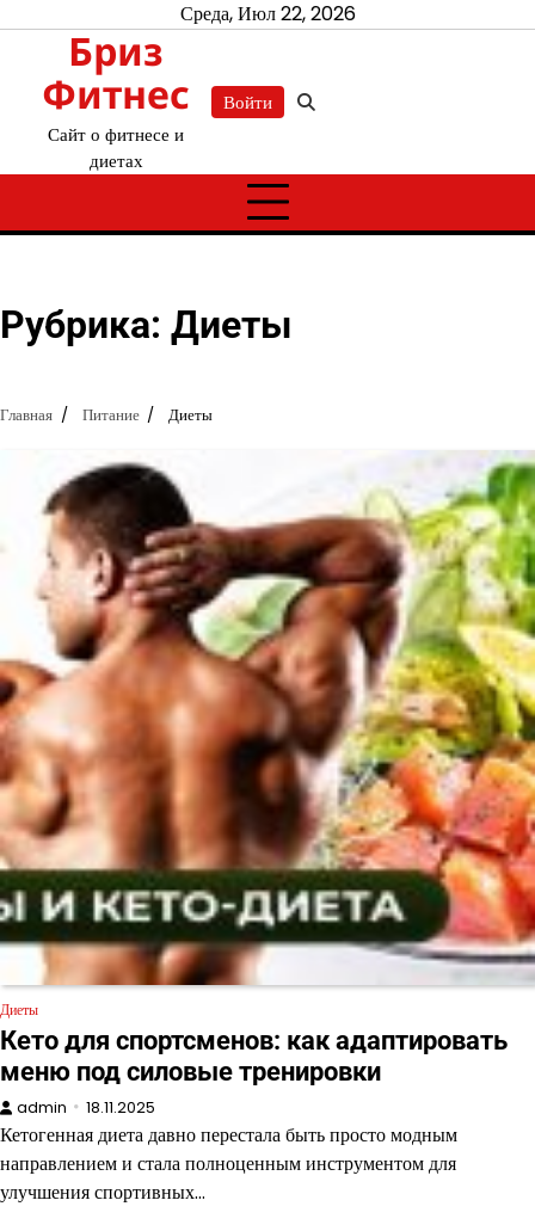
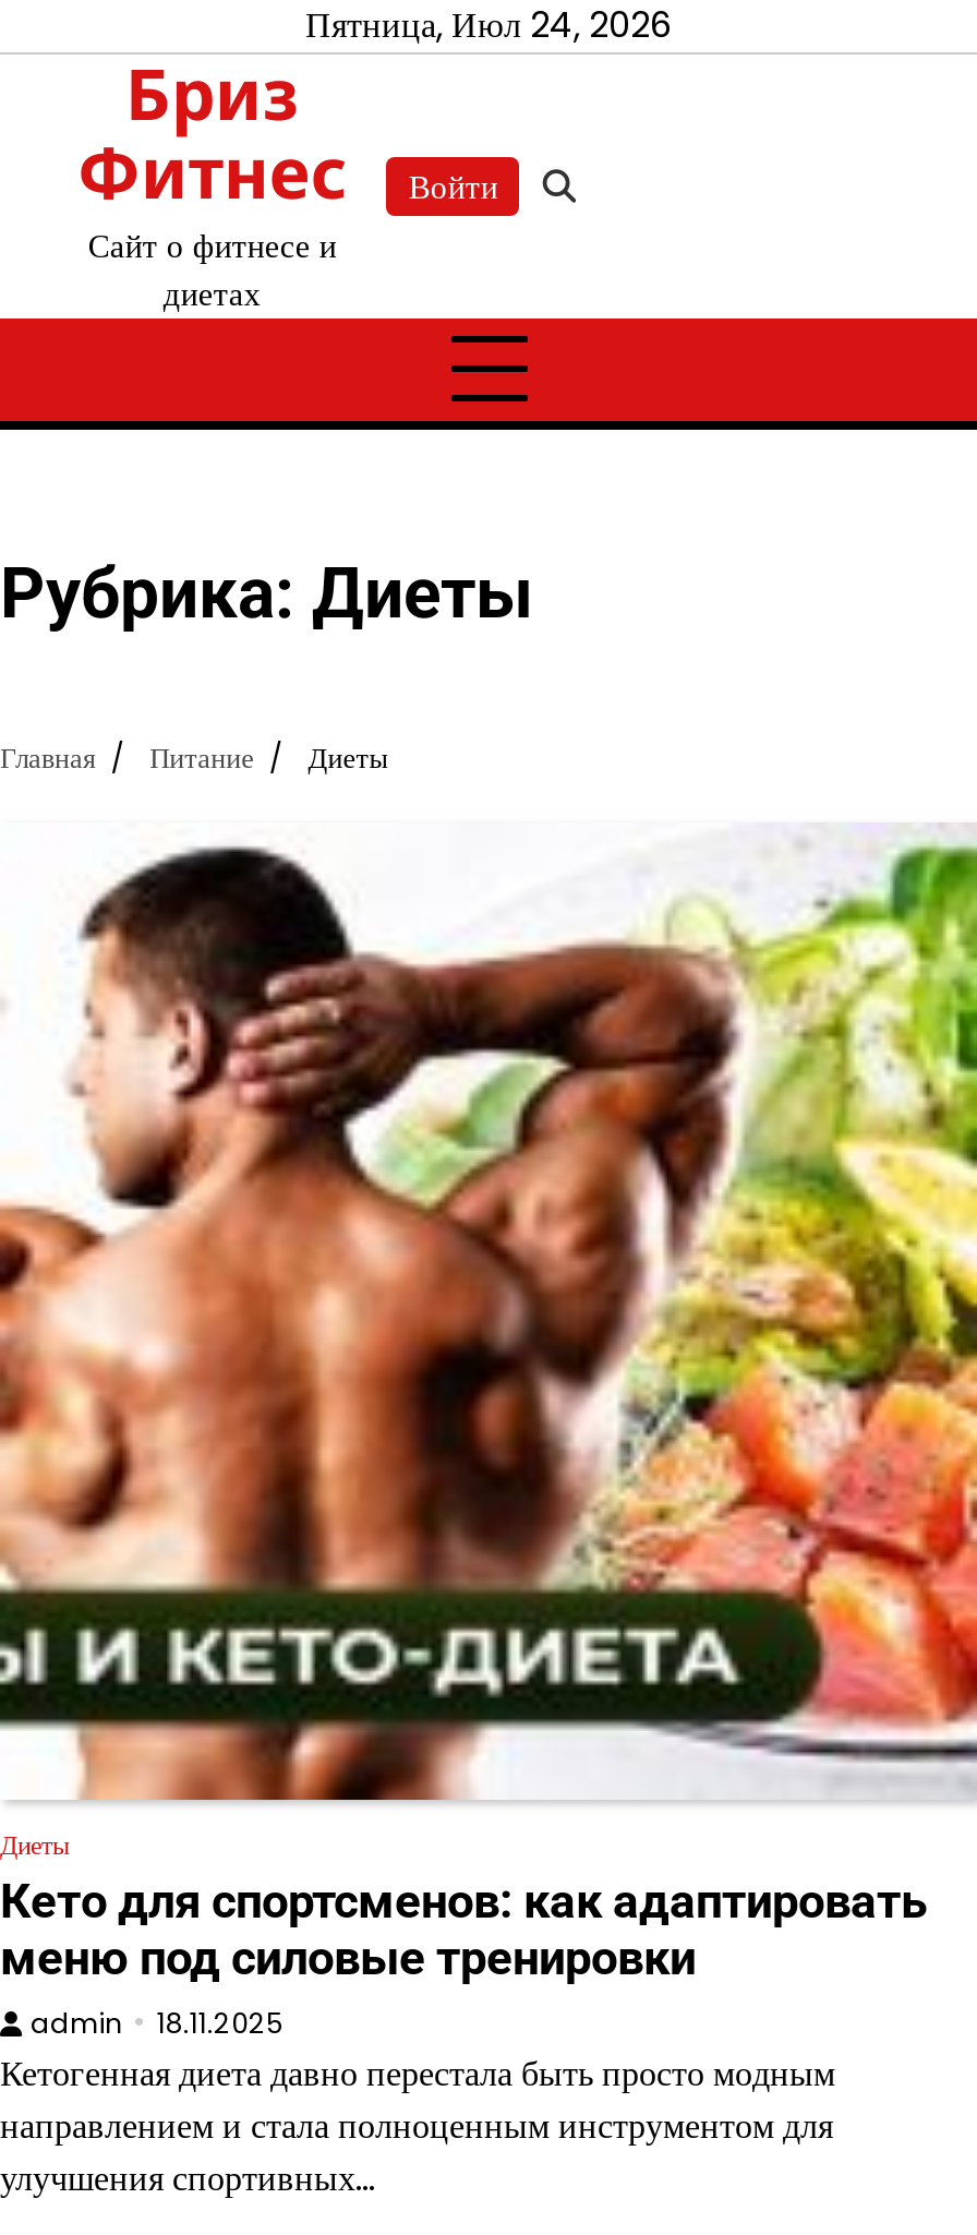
- Среда, Июл 22, 2026
+ Пятница, Июл 24, 2026
